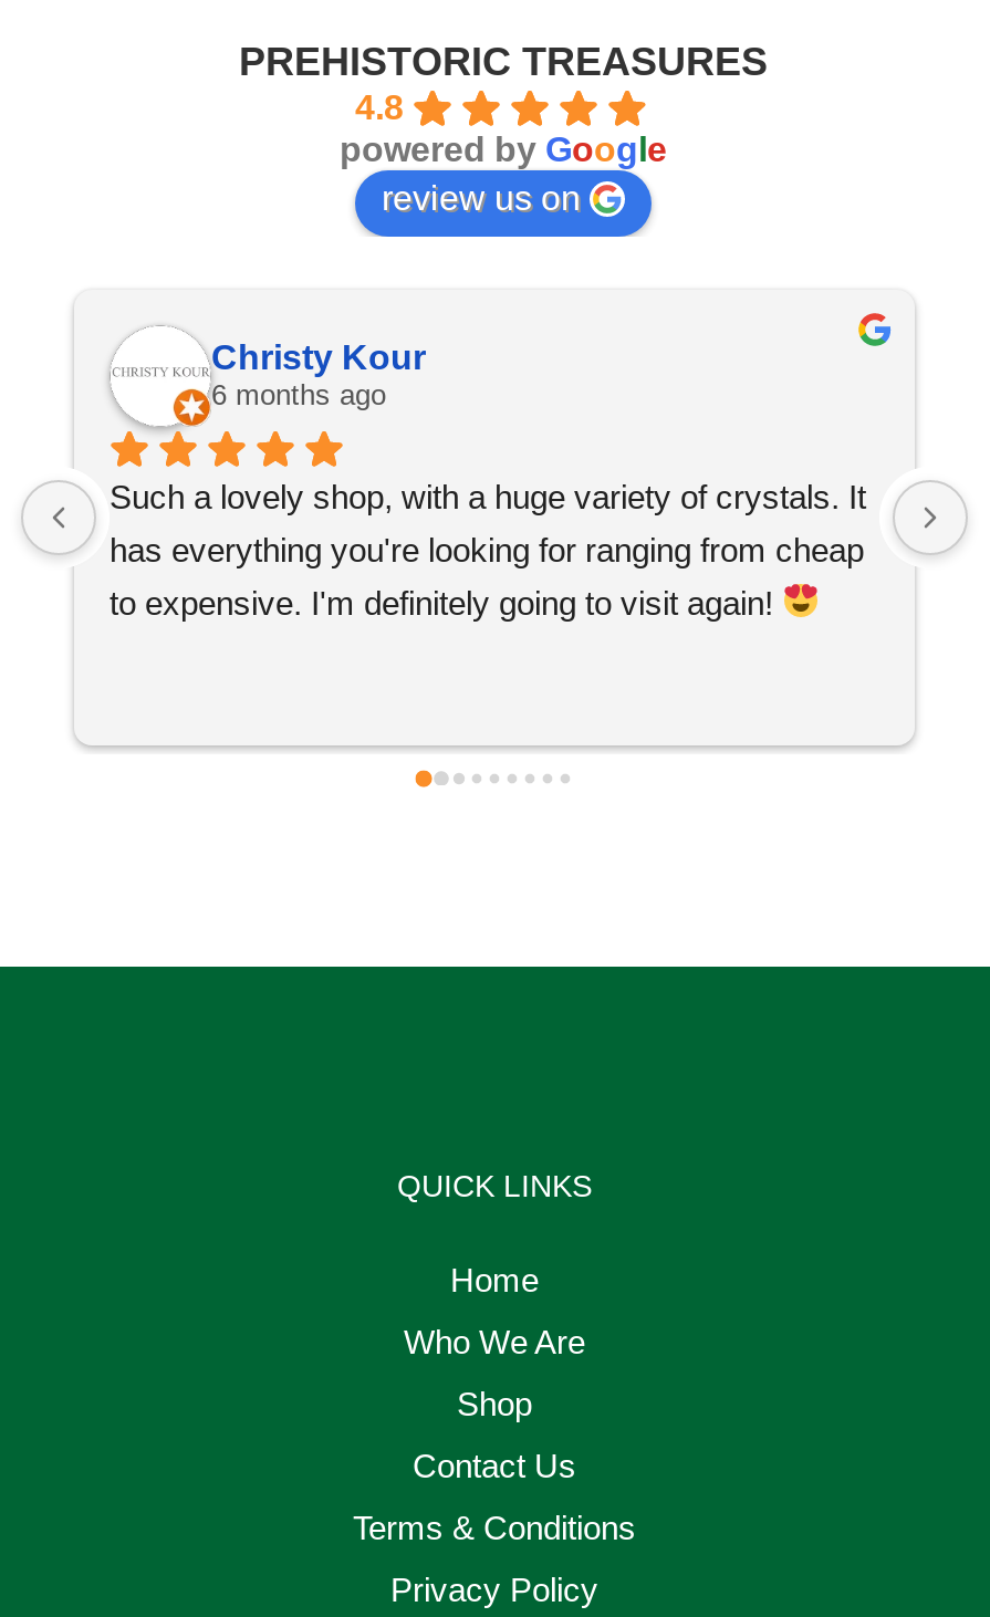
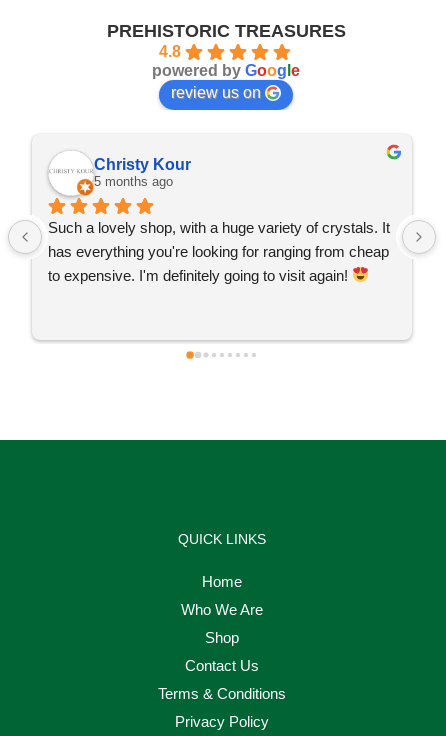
- 6 months ago
+ 5 months ago
